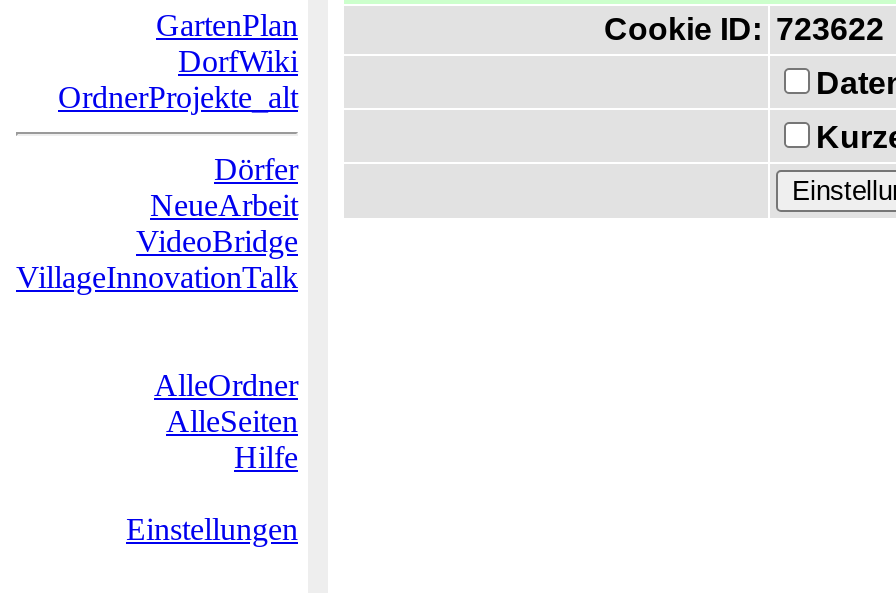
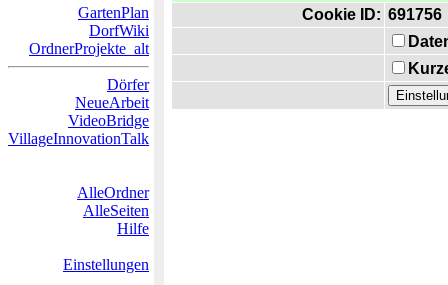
- Cookie ID: 723622
+ Cookie ID: 691756
